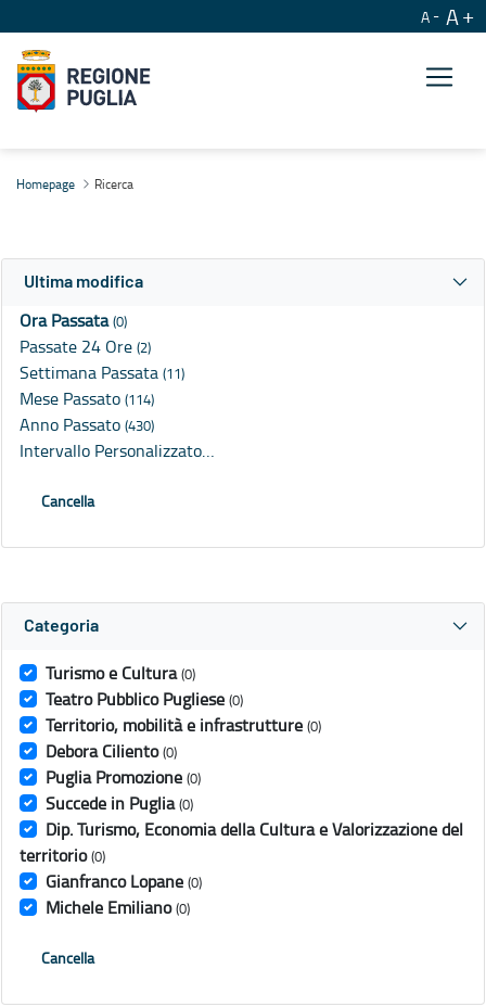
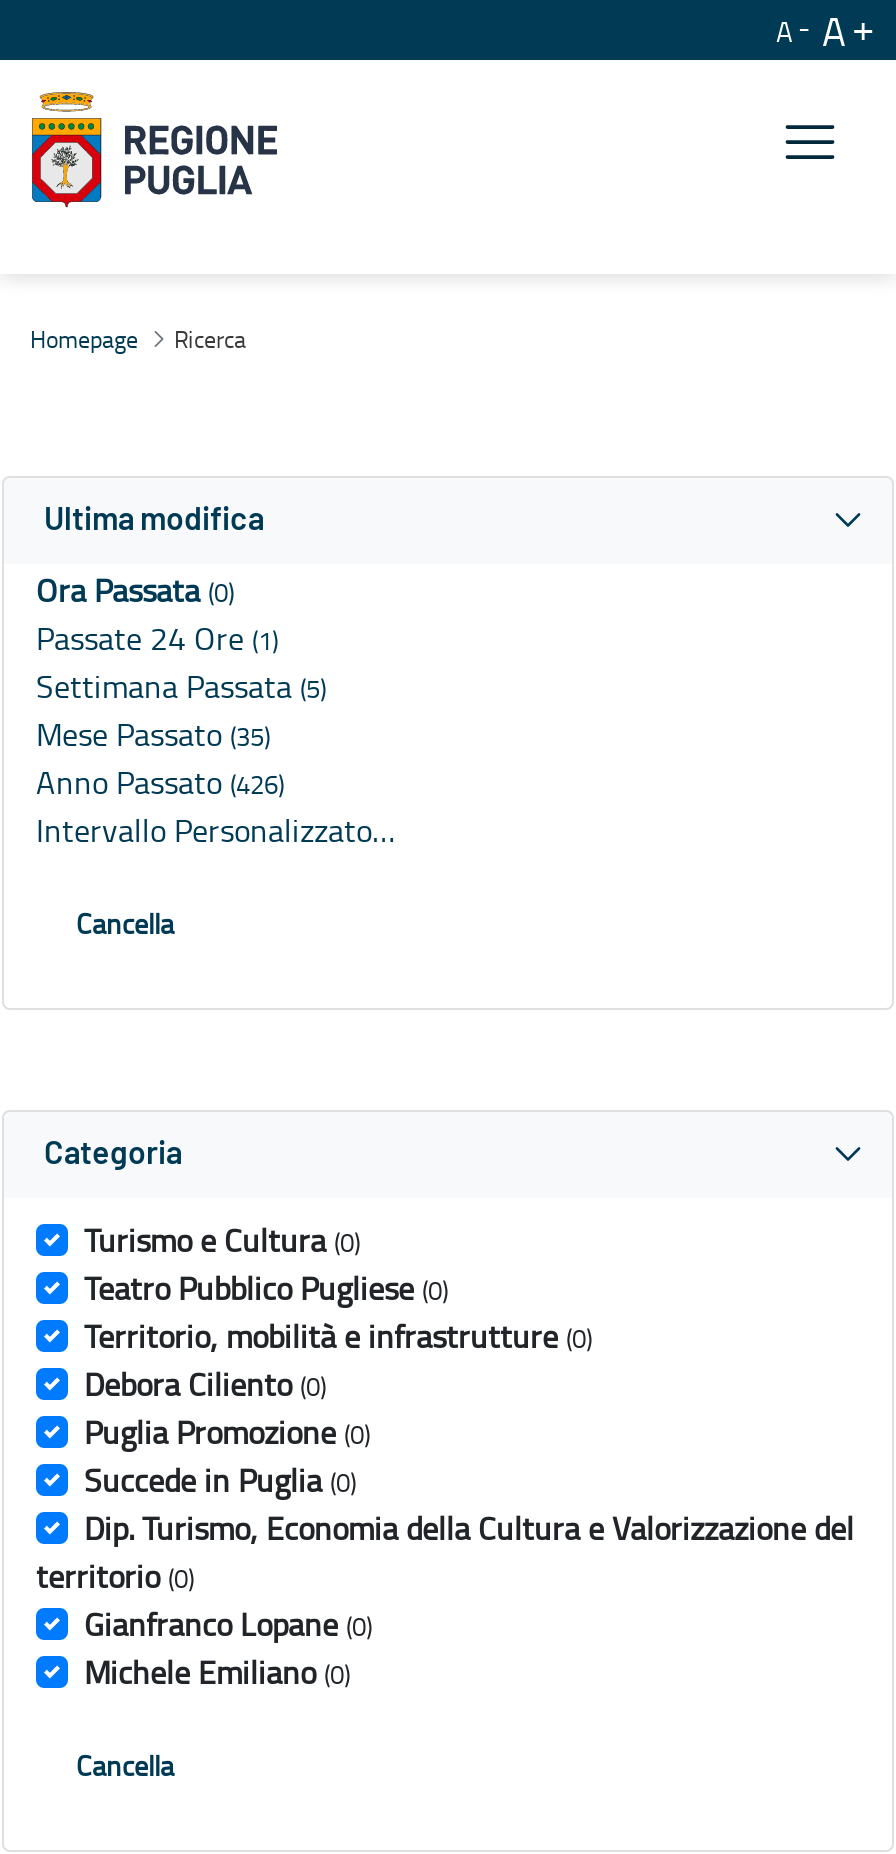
- Passate 24 Ore (2)
+ Passate 24 Ore (1)

- Settimana Passata (11)
+ Settimana Passata (5)

- Mese Passato (114)
+ Mese Passato (35)

- Anno Passato (430)
+ Anno Passato (426)
